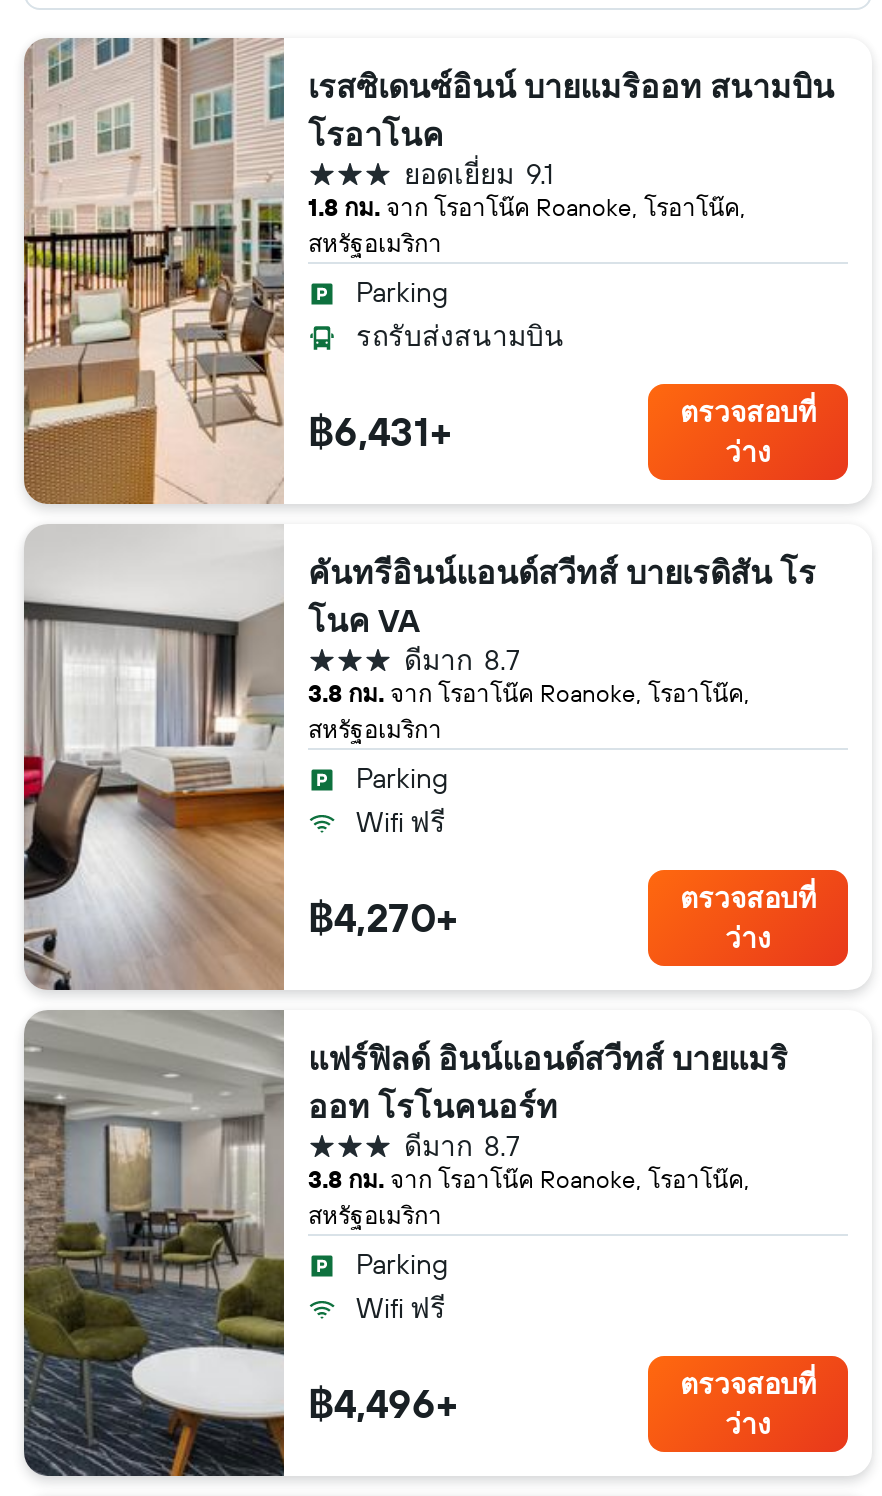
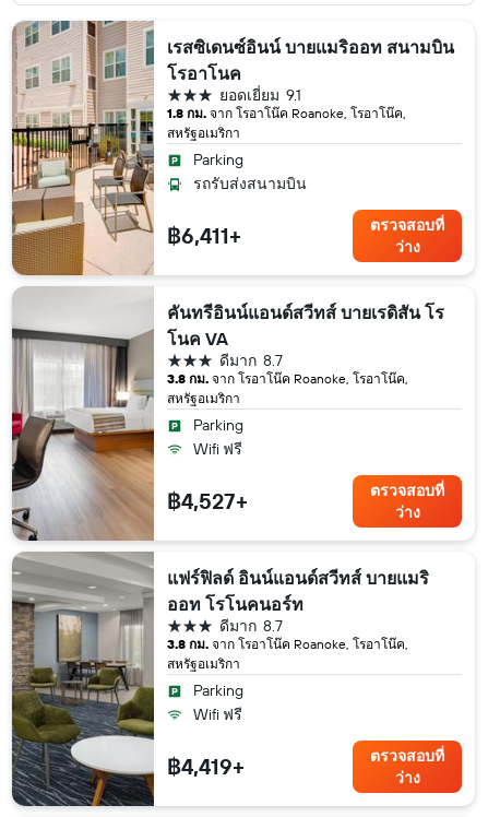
- ฿6,431+
+ ฿6,411+

- ฿4,270+
+ ฿4,527+

- ฿4,496+
+ ฿4,419+
